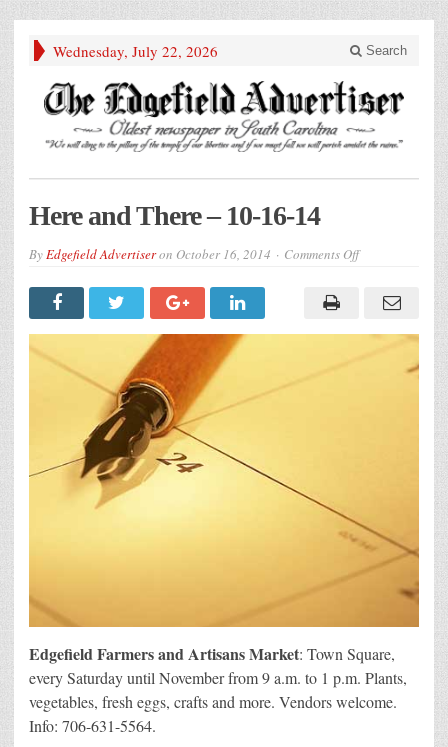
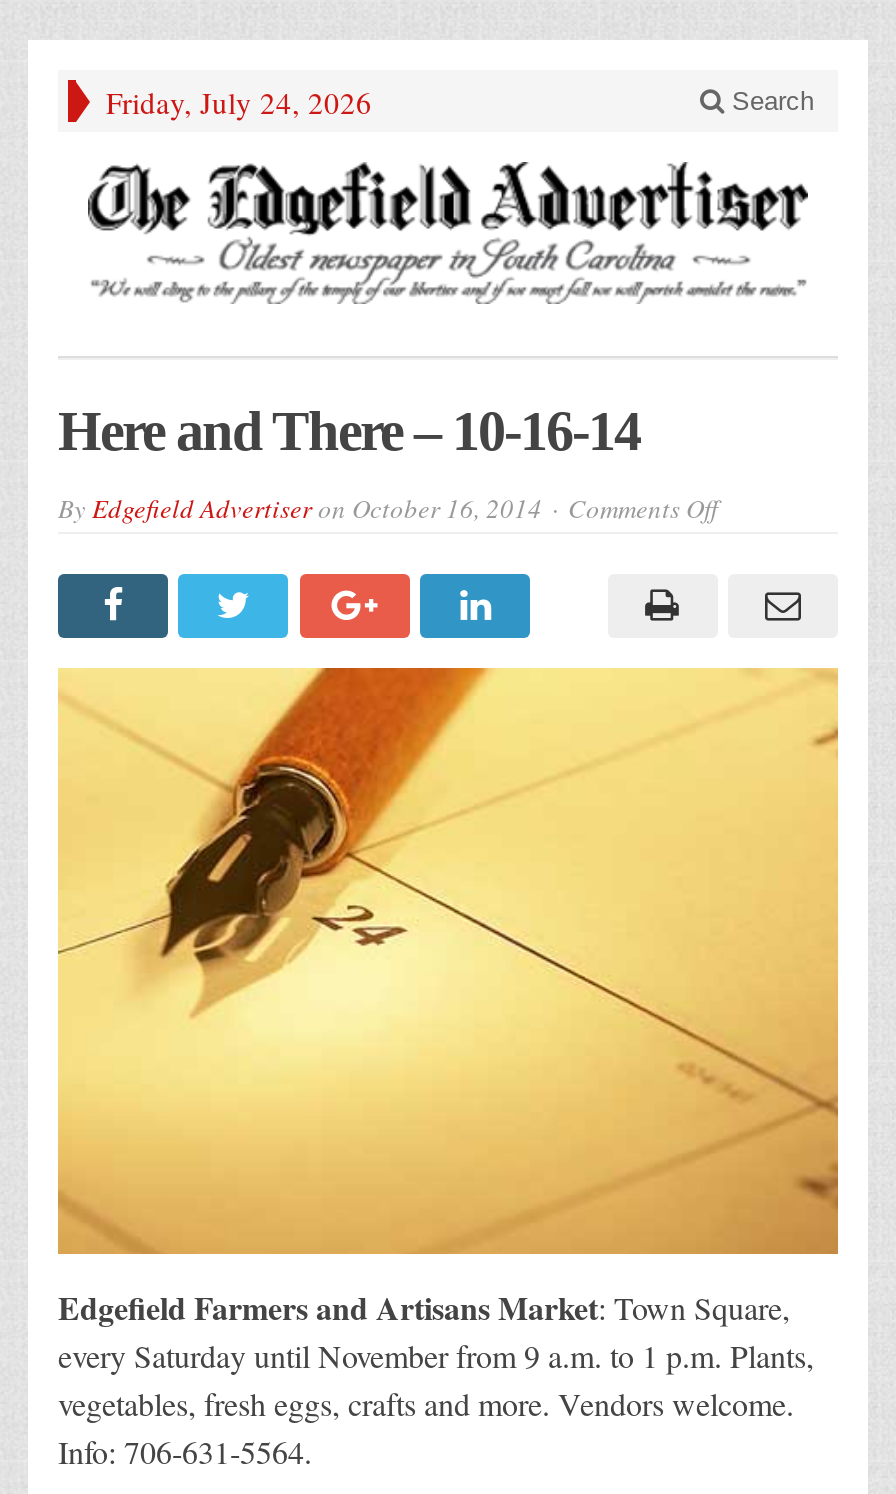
- Wednesday, July 22, 2026
+ Friday, July 24, 2026
